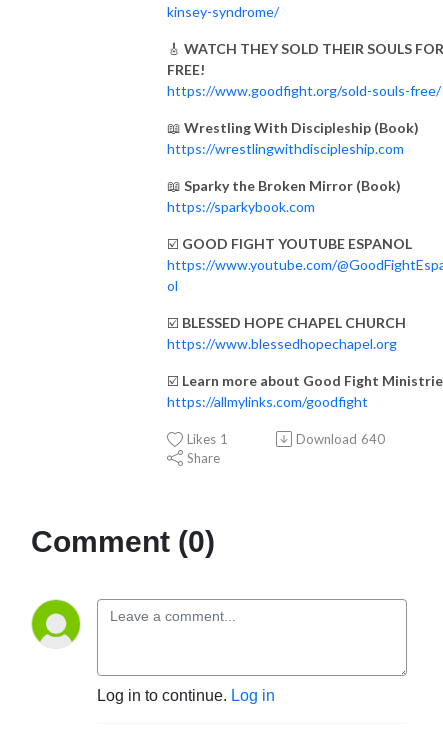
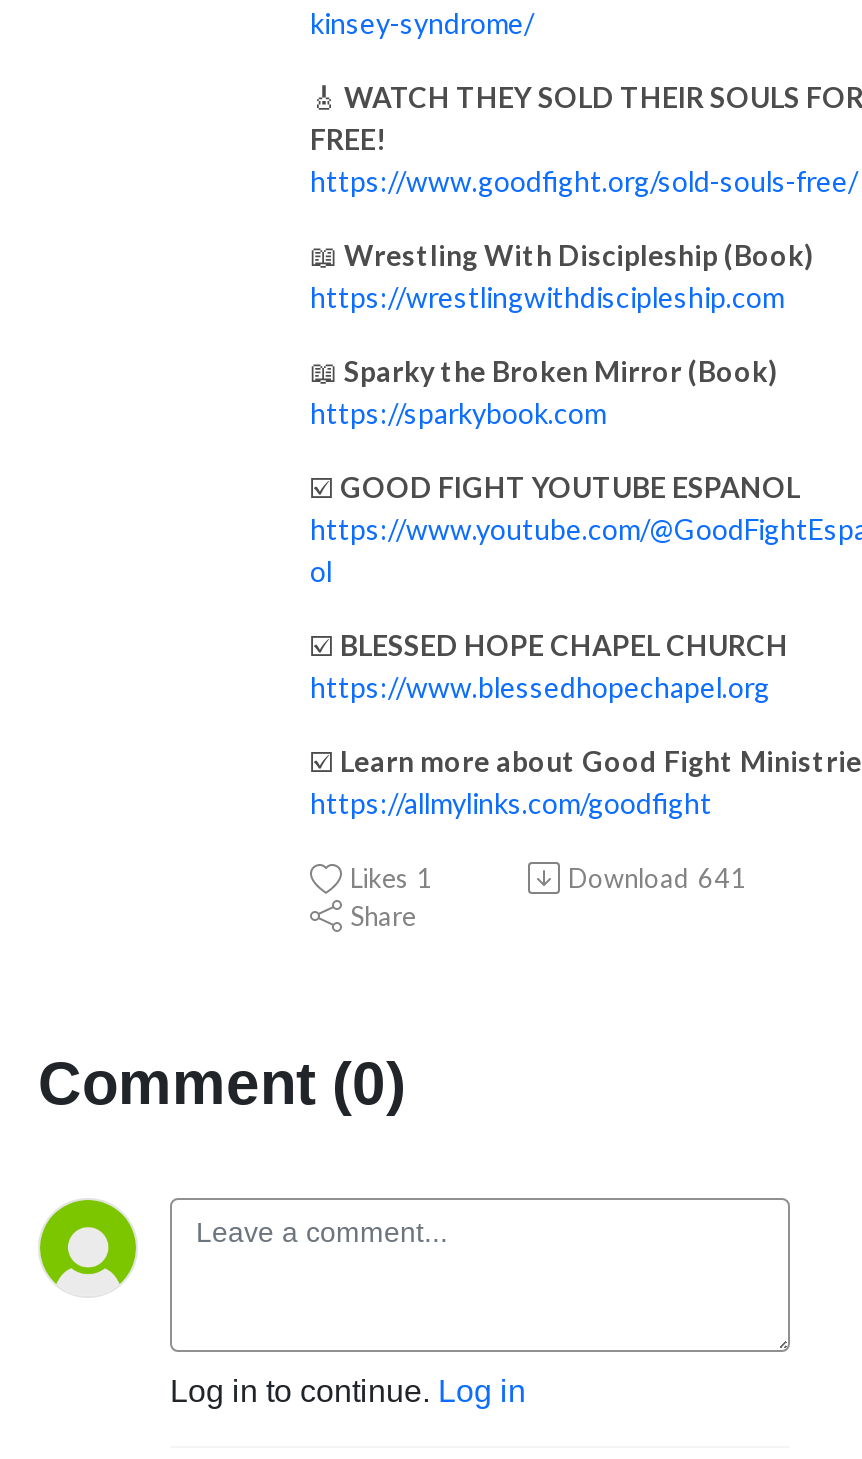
- Download 640
+ Download 641
